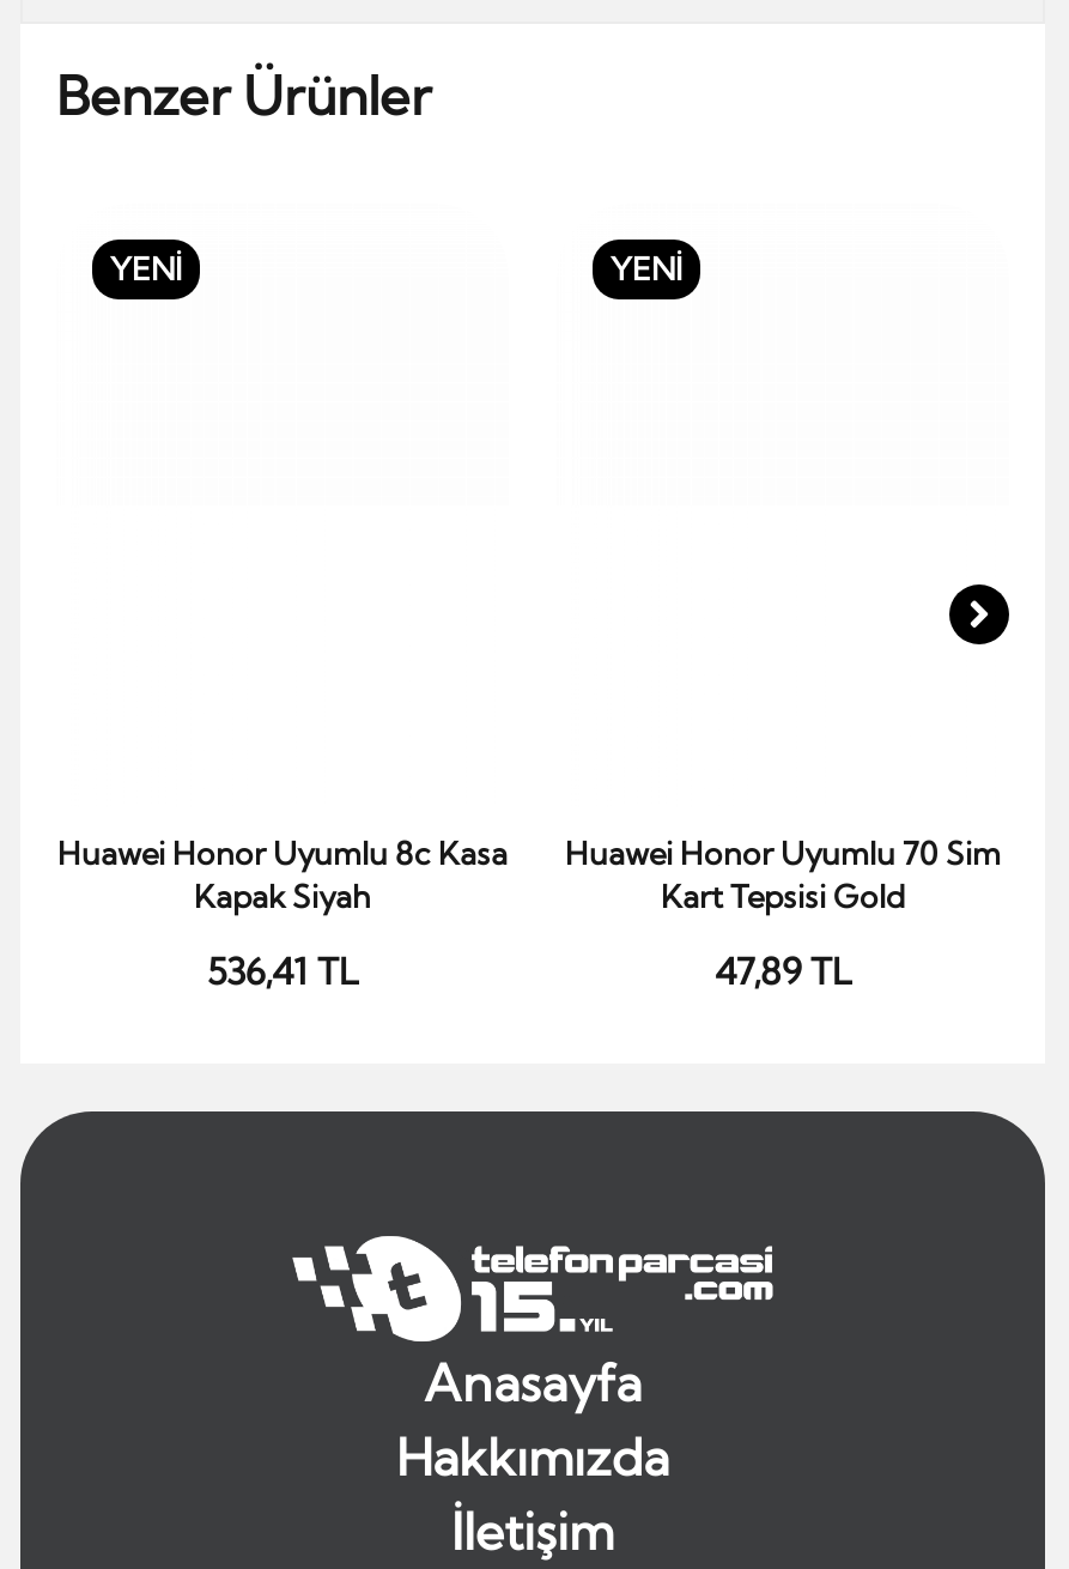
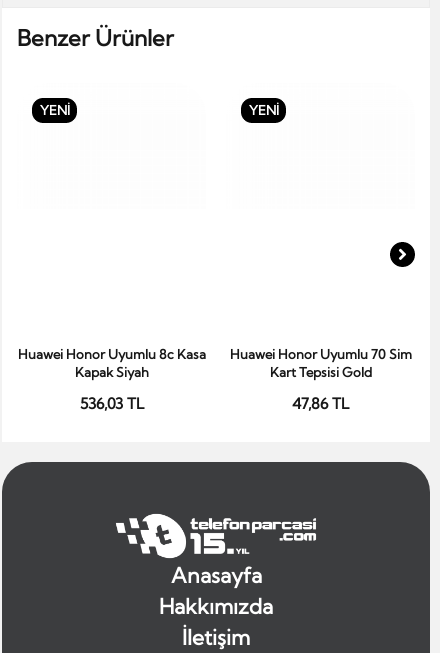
- 536,41 TL
+ 536,03 TL

- 47,89 TL
+ 47,86 TL
